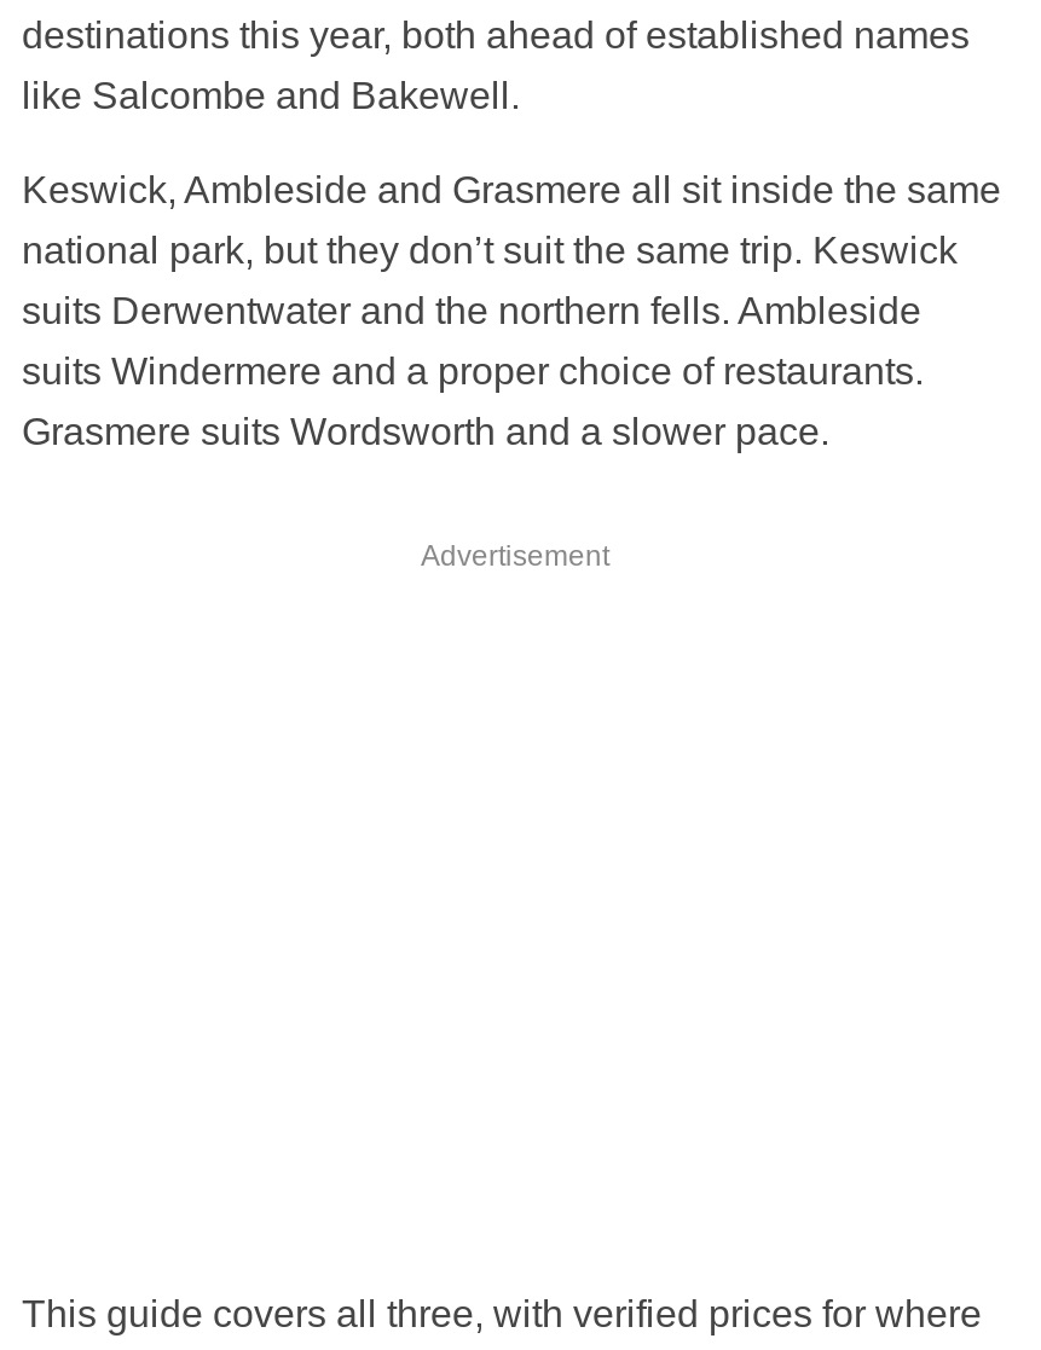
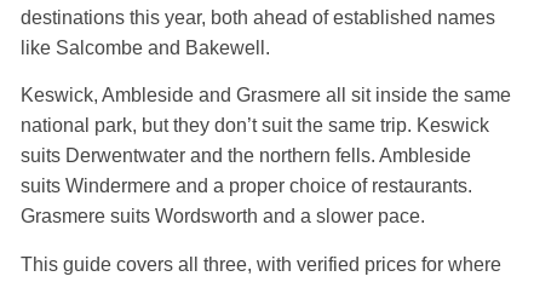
- Advertisement
